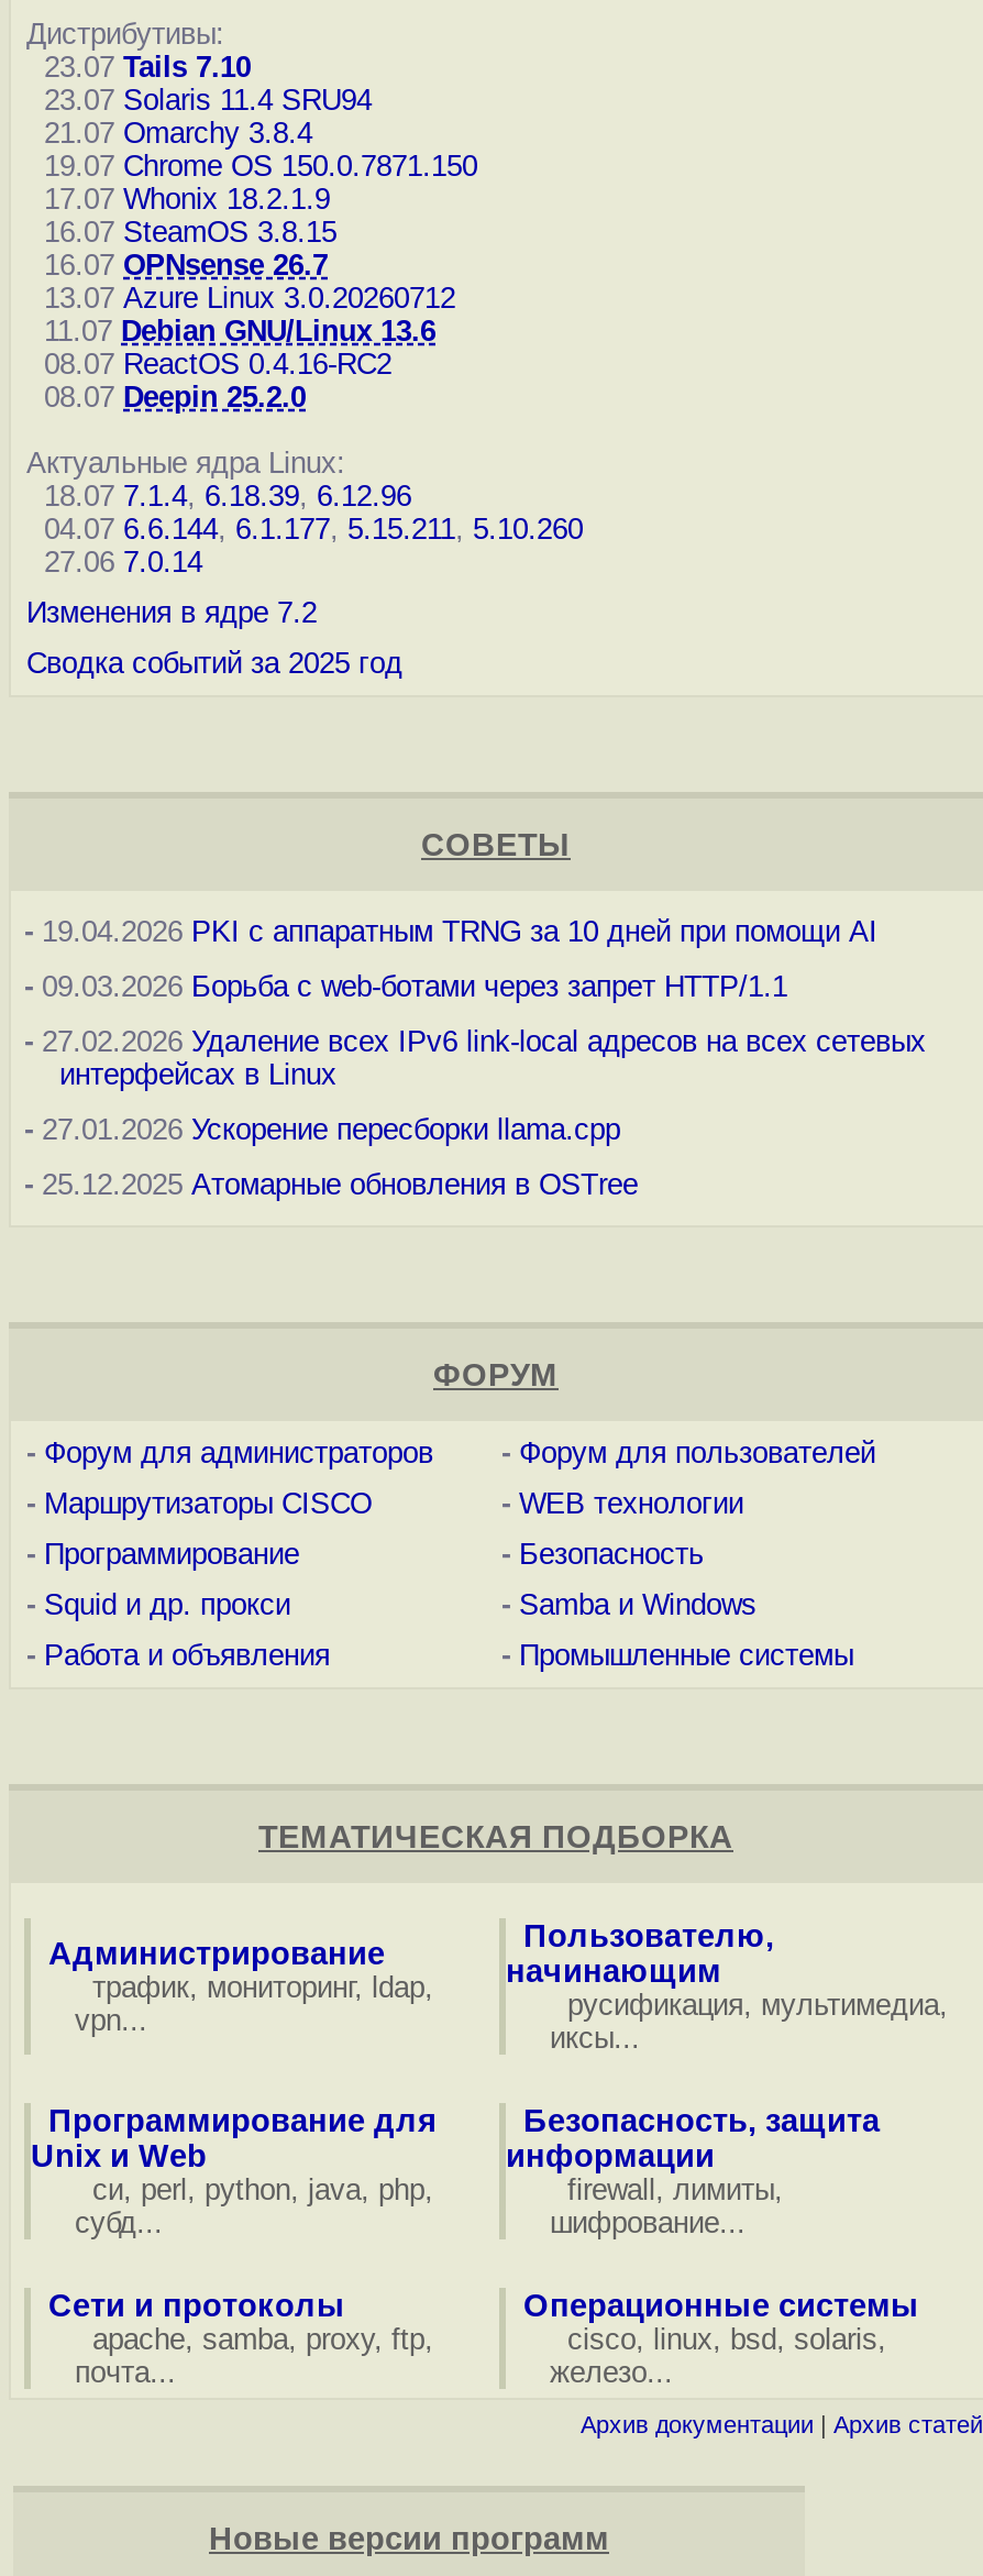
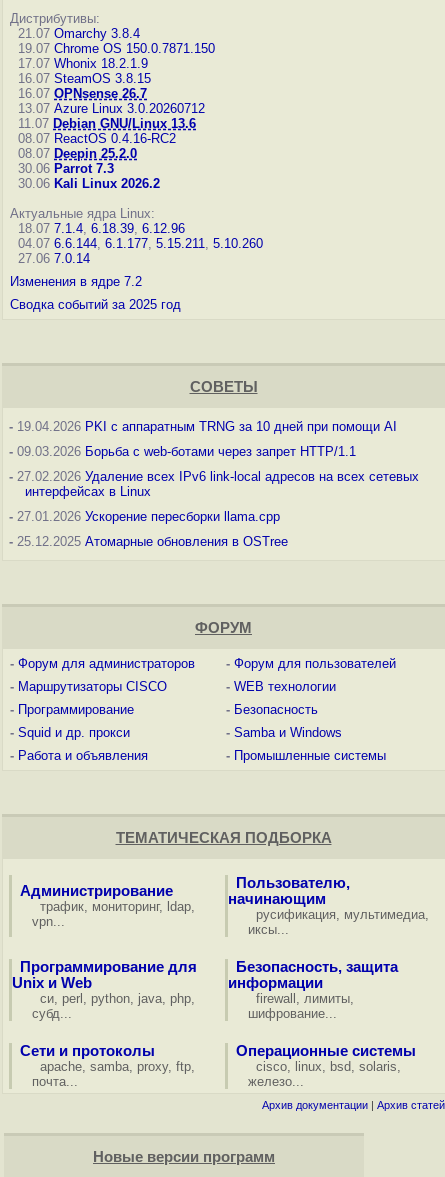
- 23.07 Tails 7.10
- 23.07 Solaris 11.4 SRU94

moved up: 21.07 Omarchy 3.8.4 | 19.07 Chrome OS 150.0.7871.150 | 17.07 Whonix 18.2.1.9 | ... | 08.07 ReactOS 0.4.16-RC2 | 08.07 Deepin 25.2.0

+ 30.06 Parrot 7.3
+ 30.06 Kali Linux 2026.2
